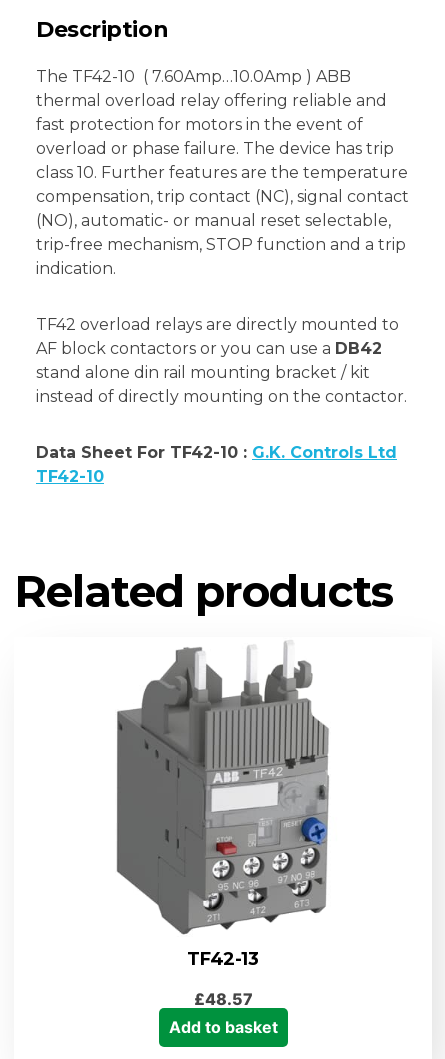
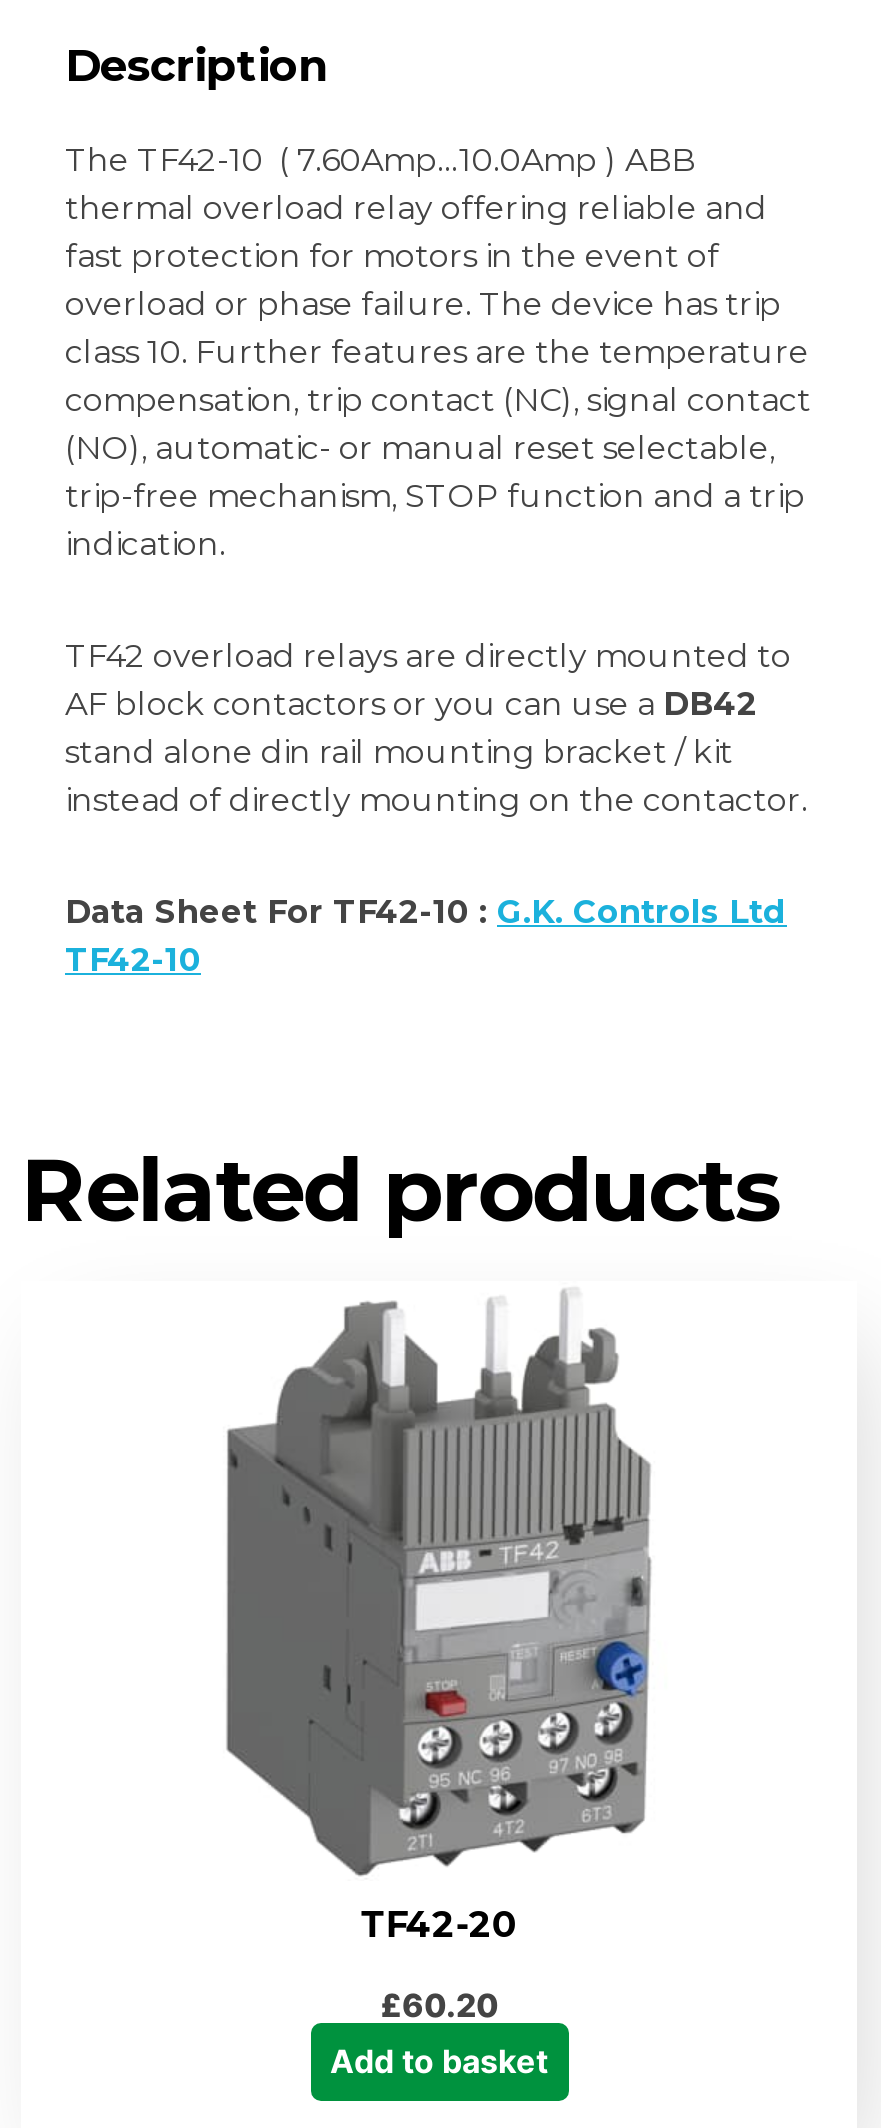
- TF42-13
+ TF42-20

- £48.57
+ £60.20
